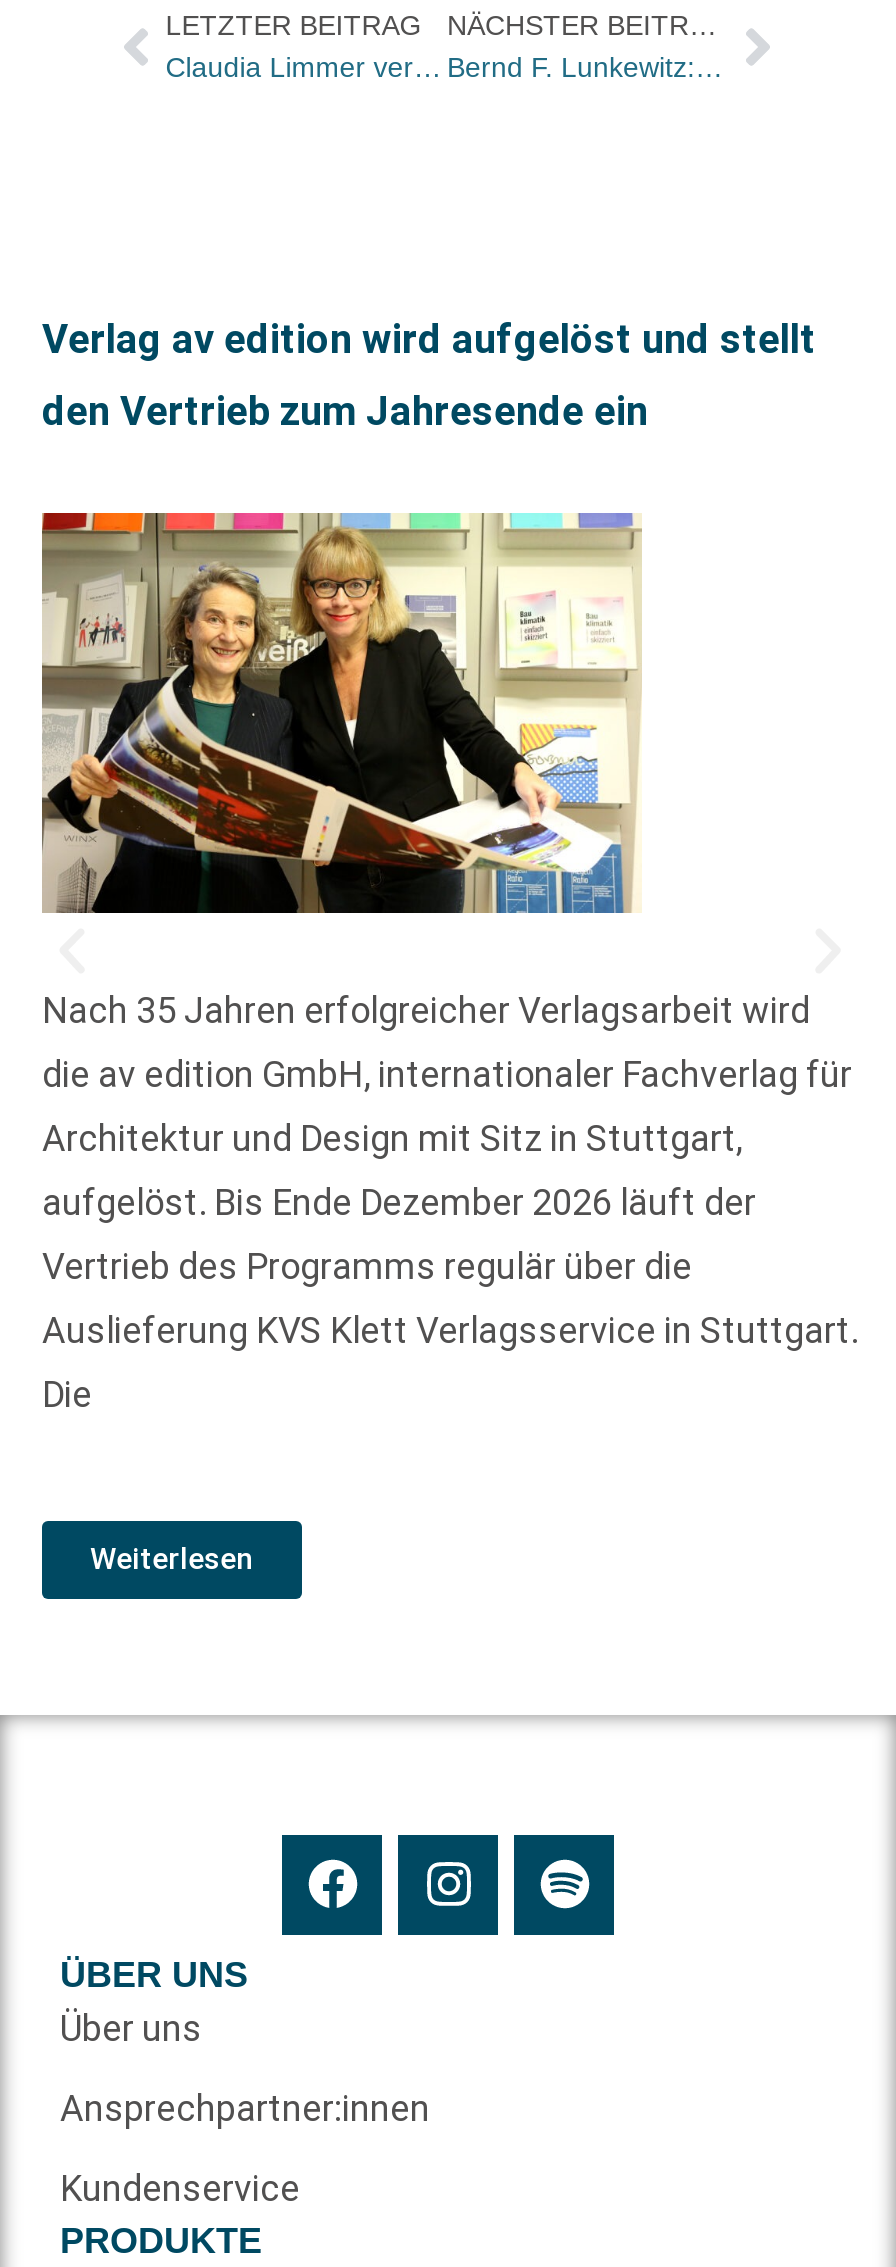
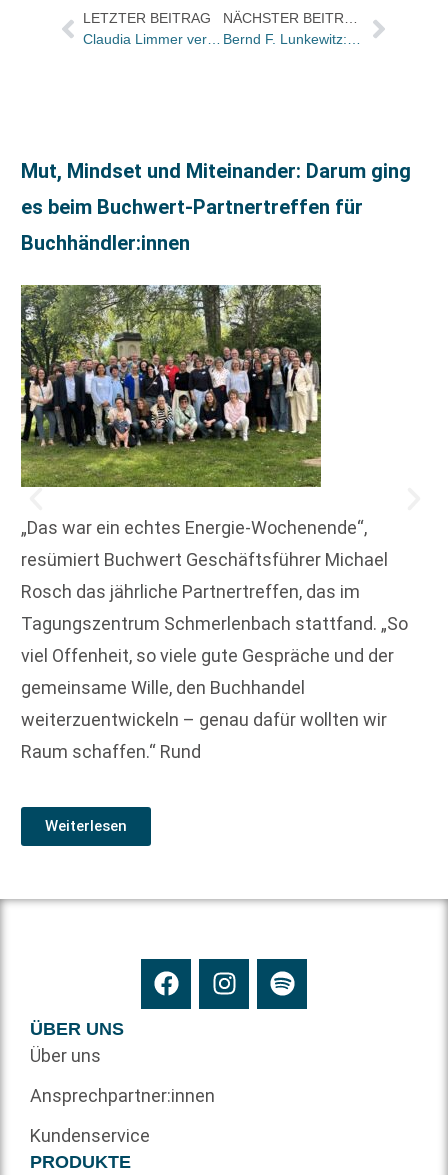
- Verlag av edition wird aufgelöst und stellt
- den Vertrieb zum Jahresende ein
+ Mut, Mindset und Miteinander: Darum ging
+ es beim Buchwert‑Partnertreffen für
+ Buchhändler:innen

- [image]
- Nach 35 Jahren erfolgreicher Verlagsarbeit wird
- die av edition GmbH, internationaler Fachverlag für
- Architektur und Design mit Sitz in Stuttgart,
- aufgelöst. Bis Ende Dezember 2026 läuft der
- Vertrieb des Programms regulär über die
- Auslieferung KVS Klett Verlagsservice in Stuttgart.
- Die
+ [image]
+ „Das war ein echtes Energie-Wochenende“,
+ resümiert Buchwert Geschäftsführer Michael
+ Rosch das jährliche Partnertreffen, das im
+ Tagungszentrum Schmerlenbach stattfand. „So
+ viel Offenheit, so viele gute Gespräche und der
+ gemeinsame Wille, den Buchhandel
+ weiterzuentwickeln – genau dafür wollten wir
+ Raum schaffen.“ Rund
